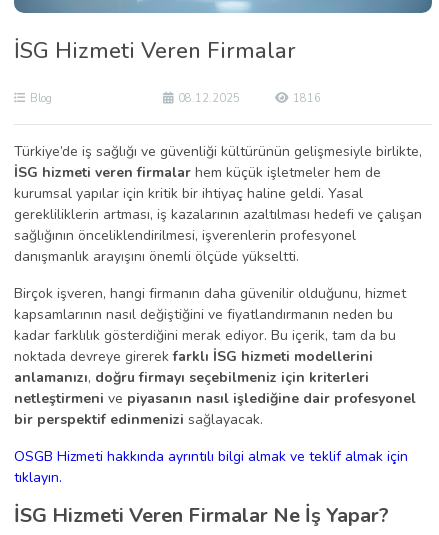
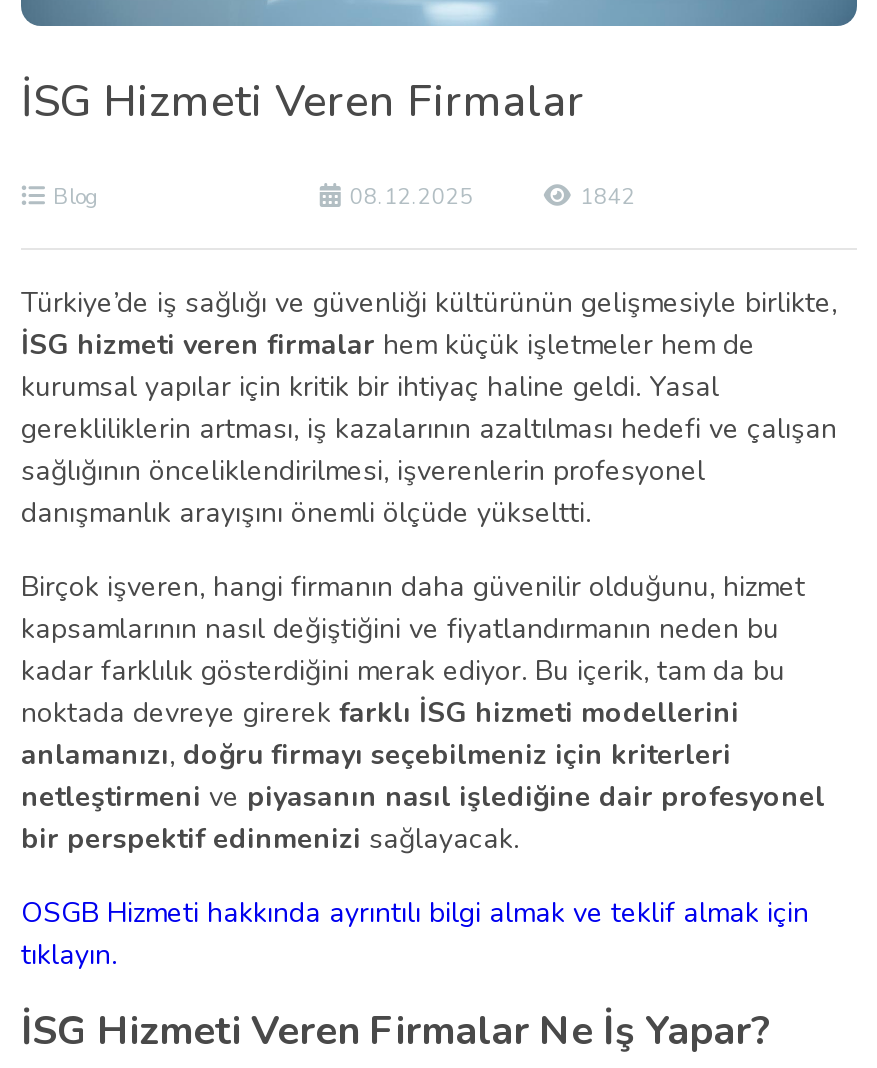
- 1816
+ 1842
